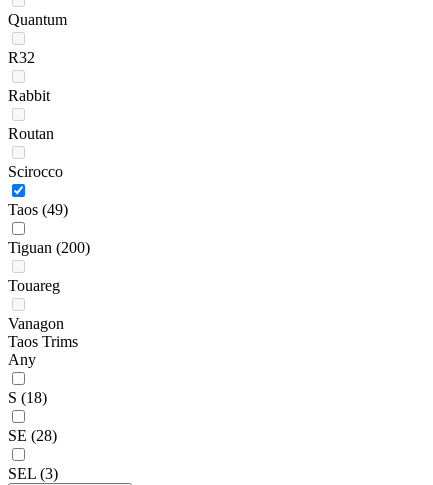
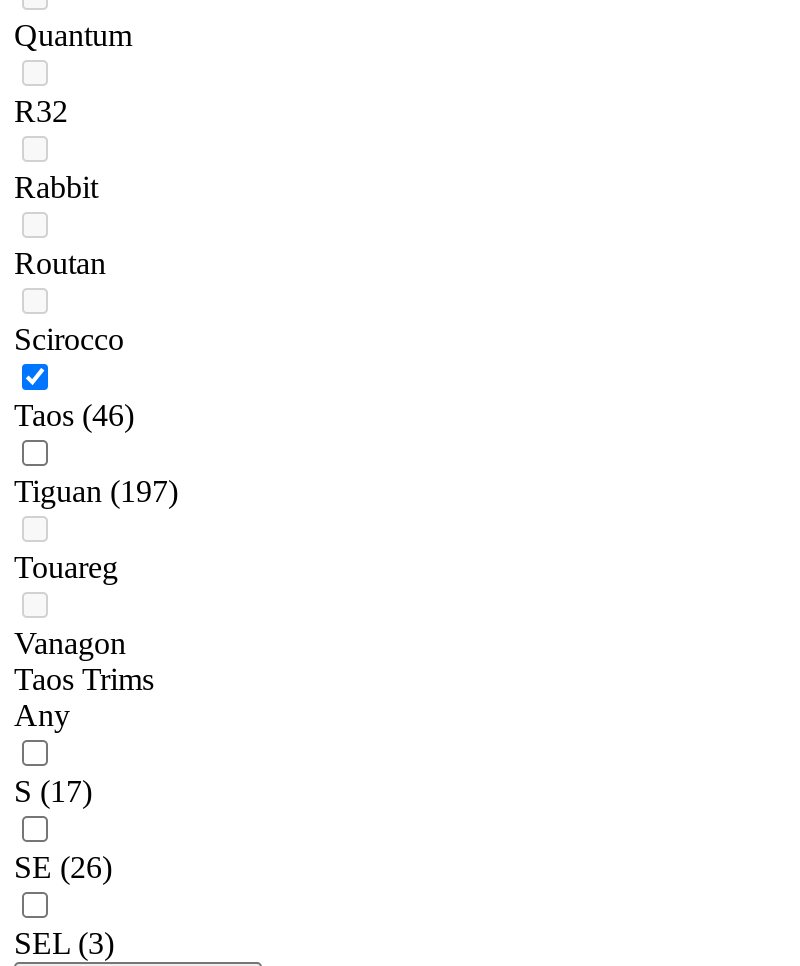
- Taos (49)
+ Taos (46)

- Tiguan (200)
+ Tiguan (197)

- S (18)
+ S (17)

- SE (28)
+ SE (26)
